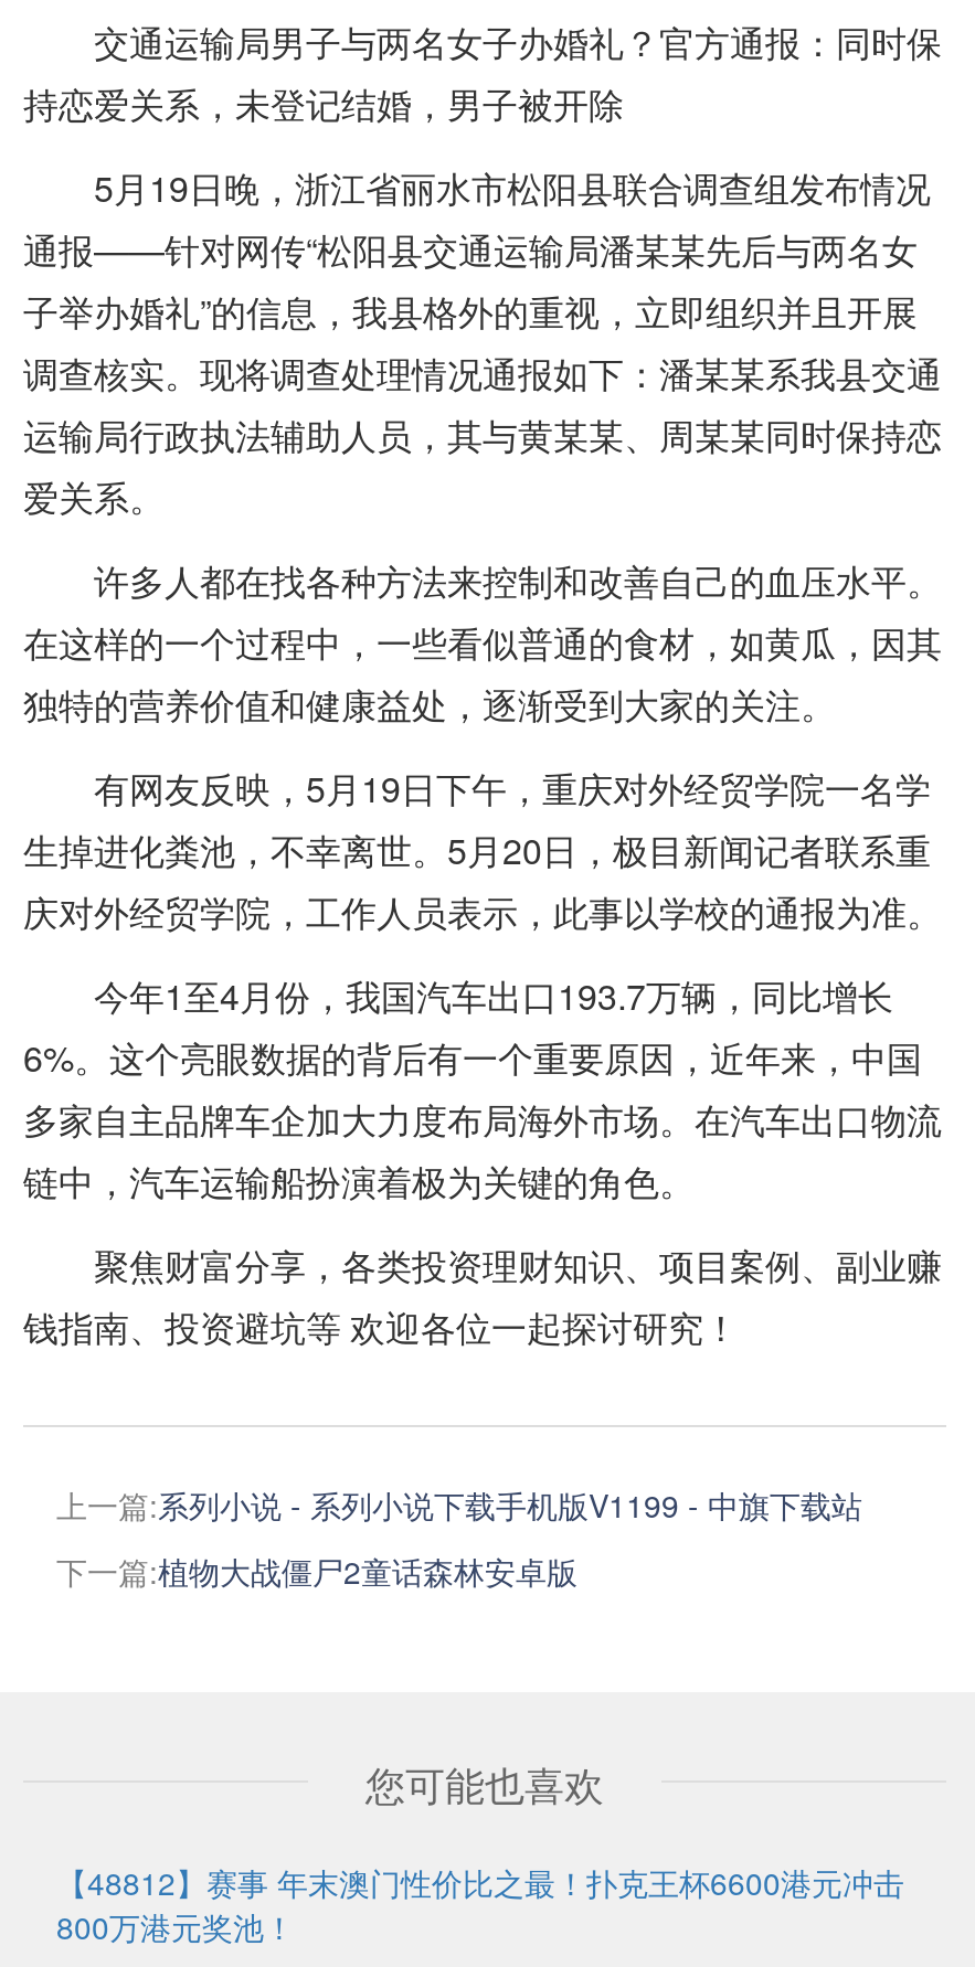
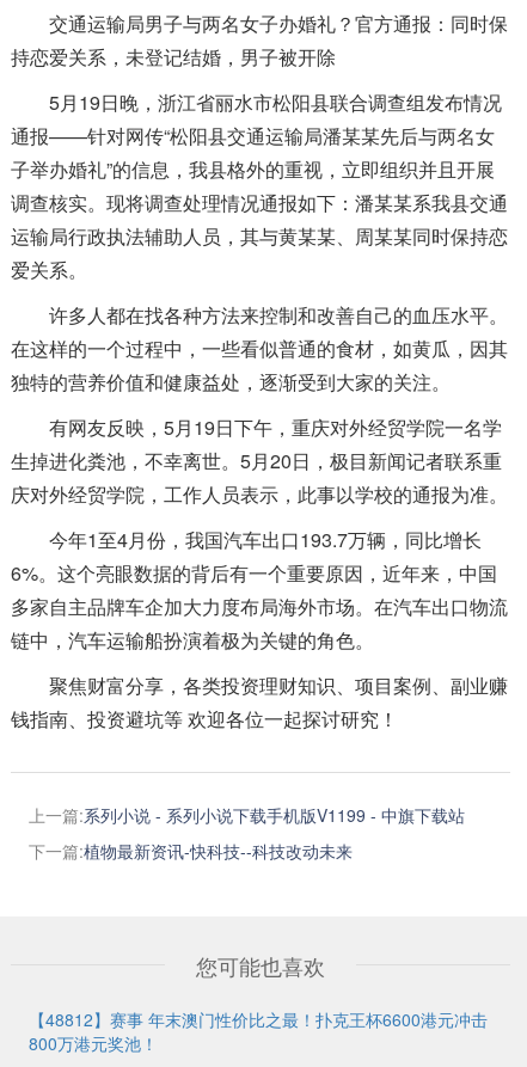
- 下一篇:植物大战僵尸2童话森林安卓版
+ 下一篇:植物最新资讯-快科技--科技改动未来
